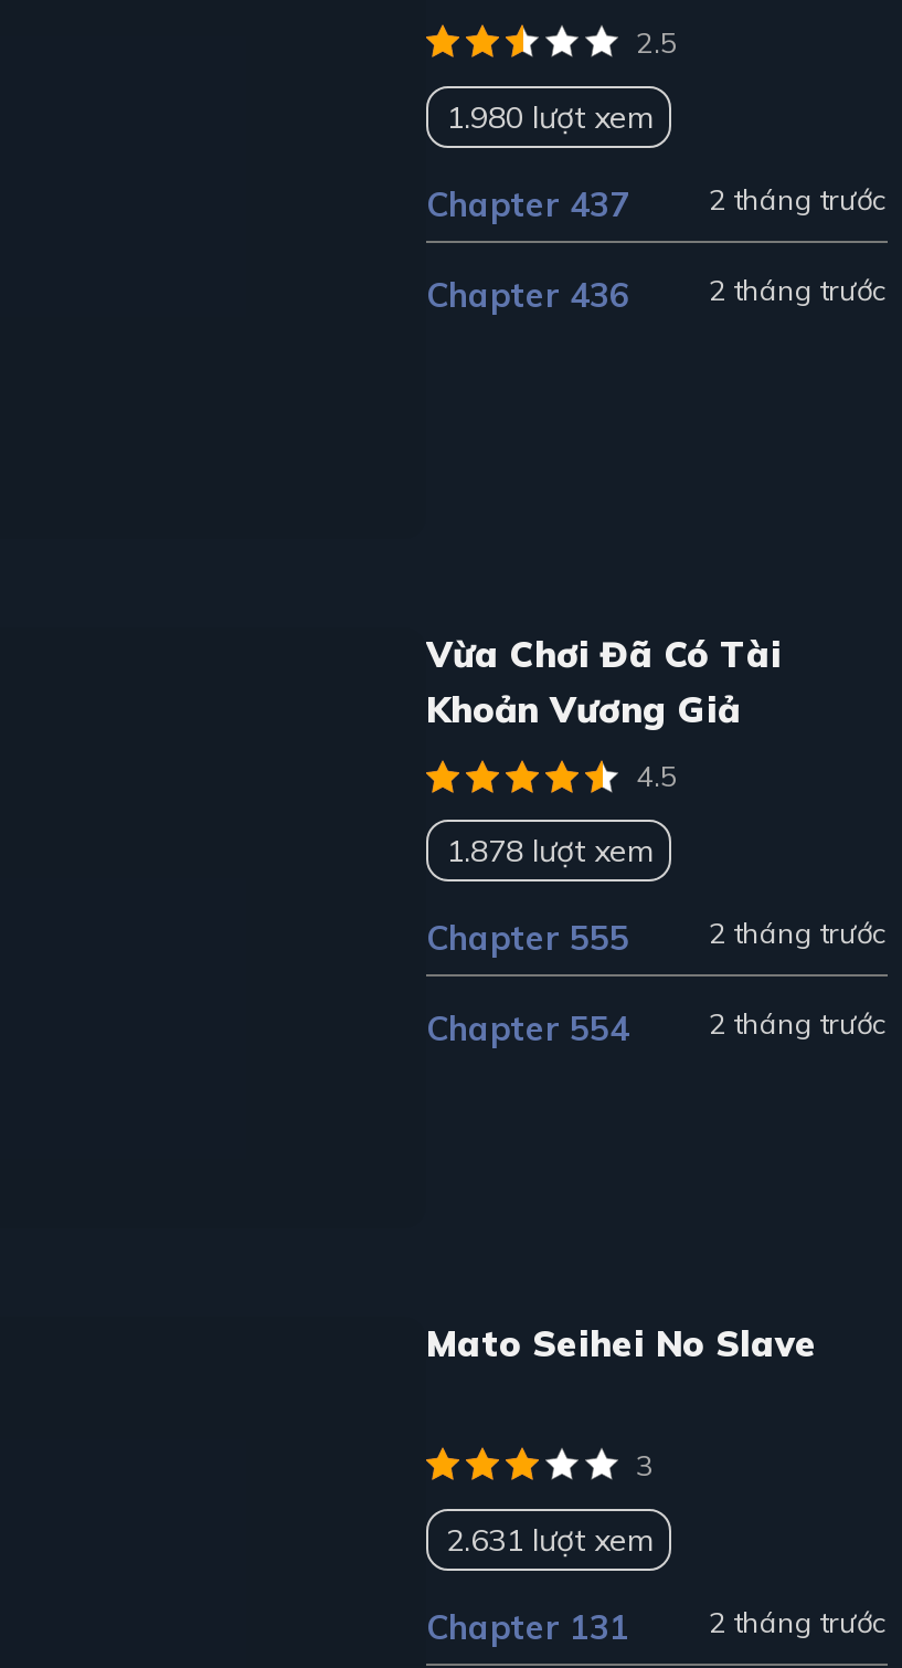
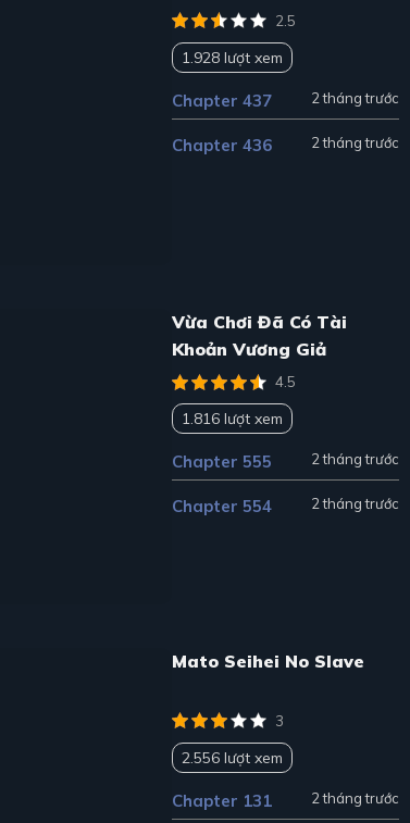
- 1.980 lượt xem
+ 1.928 lượt xem

- 1.878 lượt xem
+ 1.816 lượt xem

- 2.631 lượt xem
+ 2.556 lượt xem
